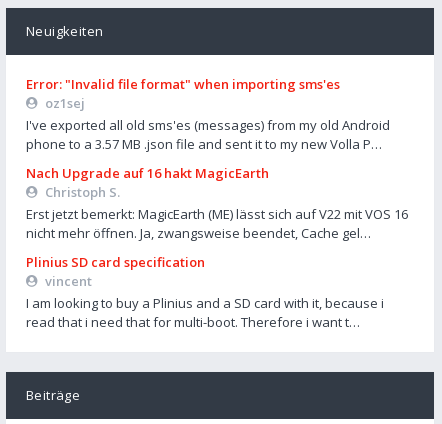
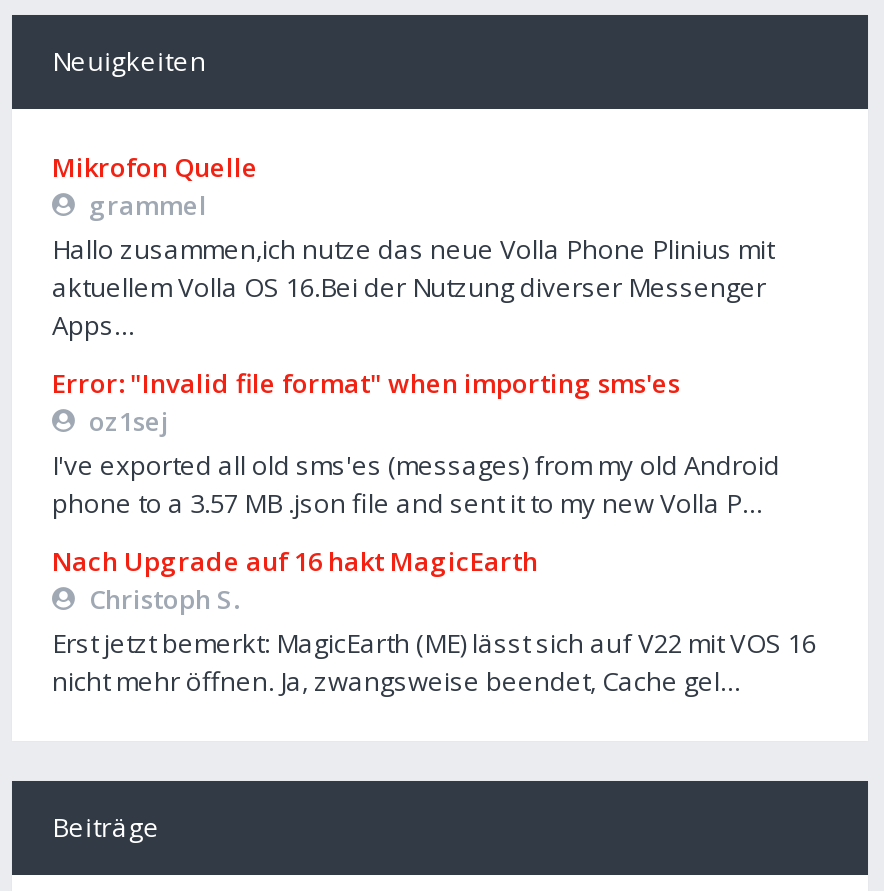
+ Mikrofon Quelle
+ grammel
+ Hallo zusammen,ich nutze das neue Volla Phone Plinius mit
+ aktuellem Volla OS 16.Bei der Nutzung diverser Messenger
+ Apps…

moved down: Error: "Invalid file format" when importing sms'es | oz1sej | I've exported all old sms'es (messages) from my old Android | phone to a 3.57 MB .json file and sent it to my new Volla P… | Nach Upgrade auf 16 hakt MagicEarth | Christoph S. | Erst jetzt bemerkt: MagicEarth (ME) lässt sich auf V22 mit VOS 16 | nicht mehr öffnen. Ja, zwangsweise beendet, Cache gel…

- Plinius SD card specification
- vincent
- I am looking to buy a Plinius and a SD card with it, because i
- read that i need that for multi-boot. Therefore i want t…
